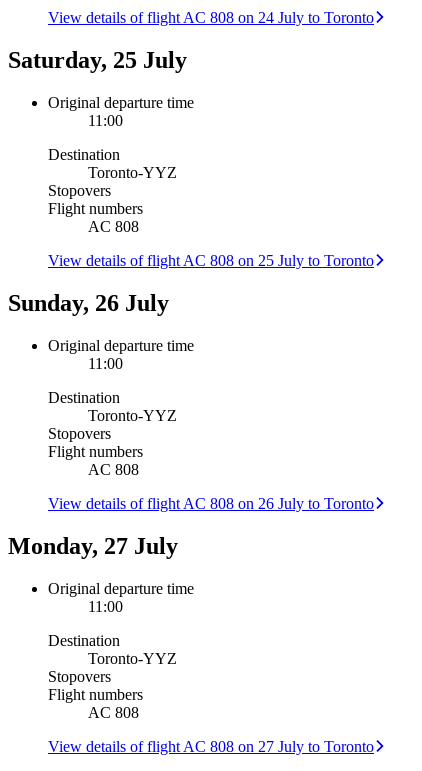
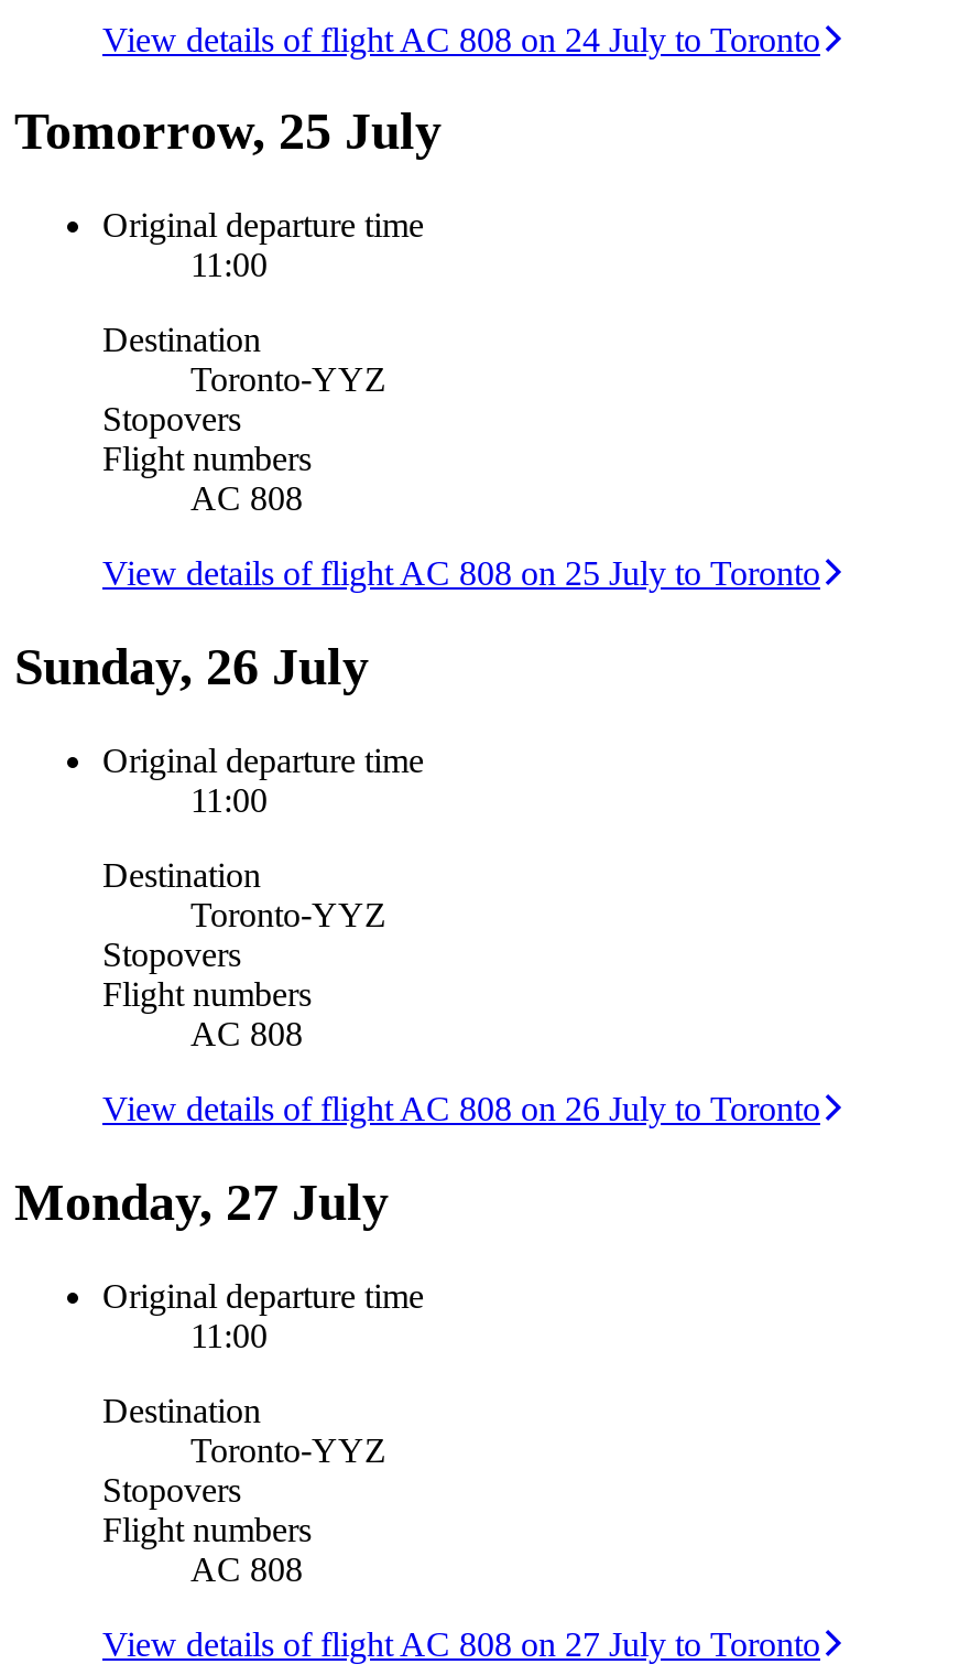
- Saturday, 25 July
+ Tomorrow, 25 July
